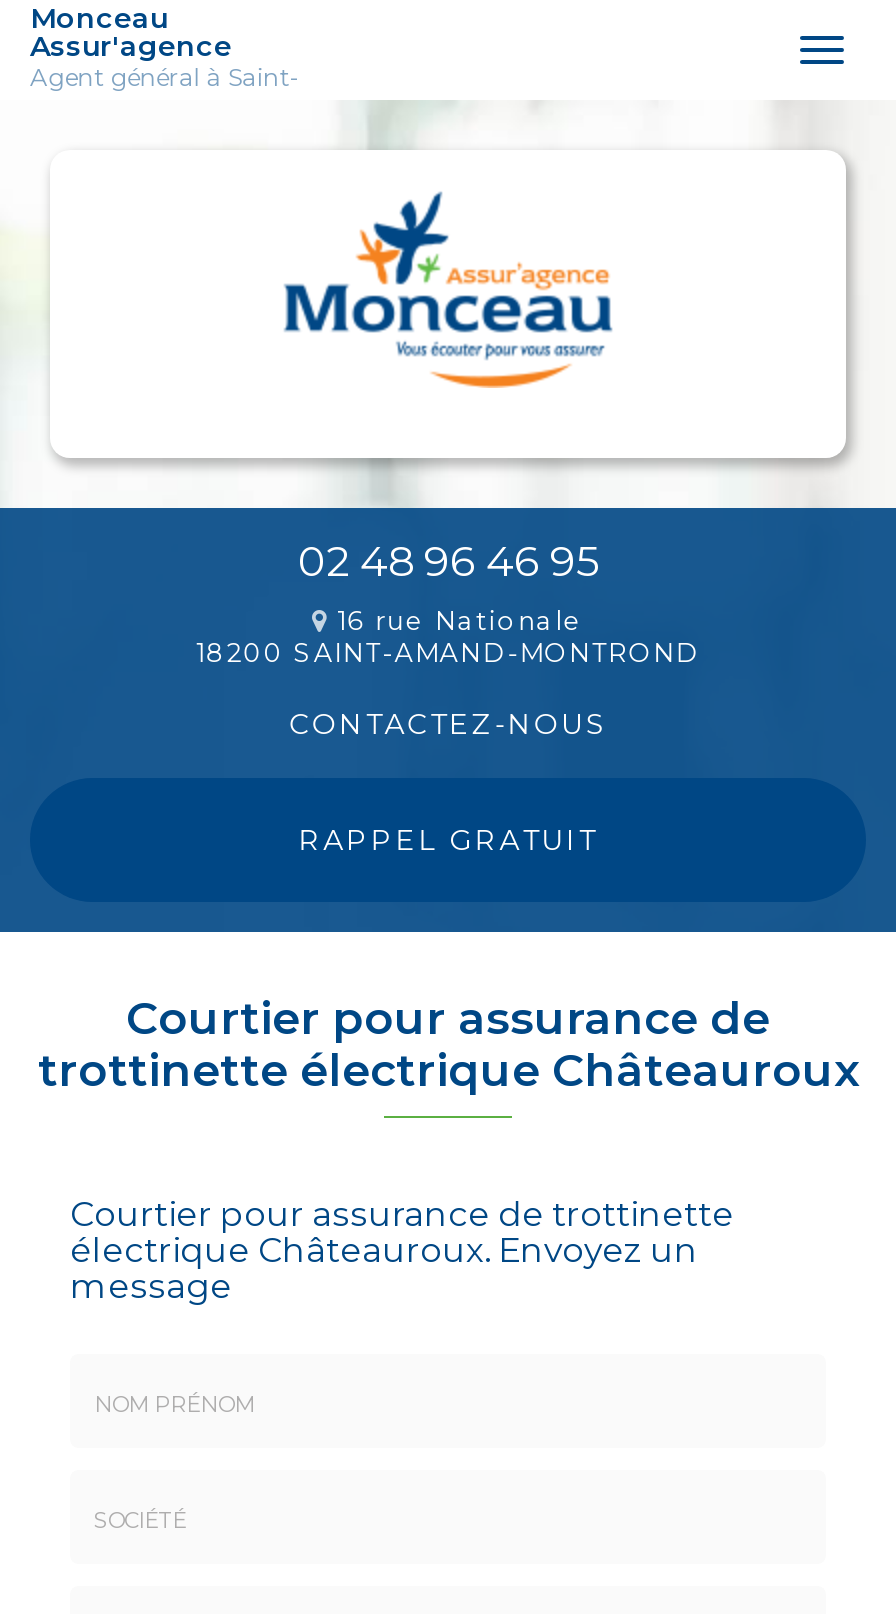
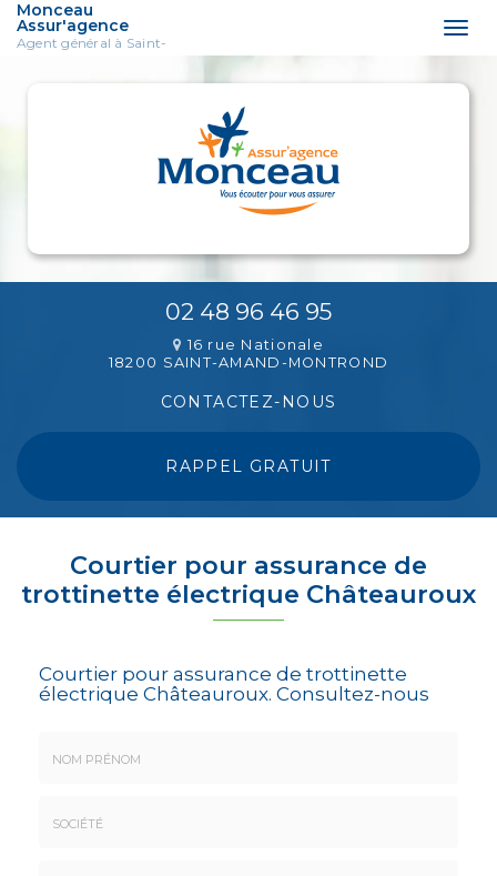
- électrique Châteauroux. Envoyez un
- message
+ électrique Châteauroux. Consultez-nous
